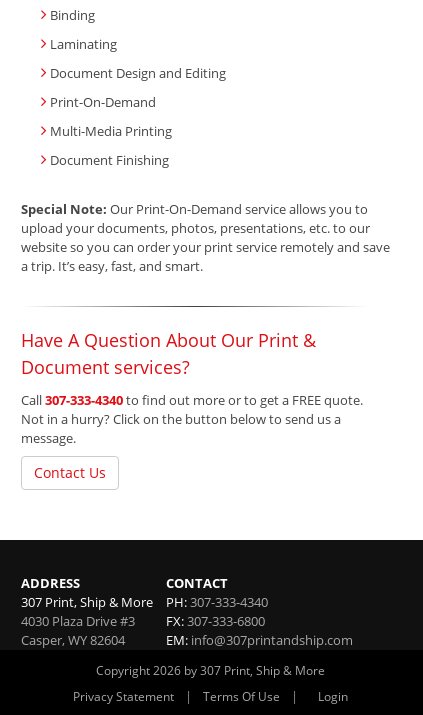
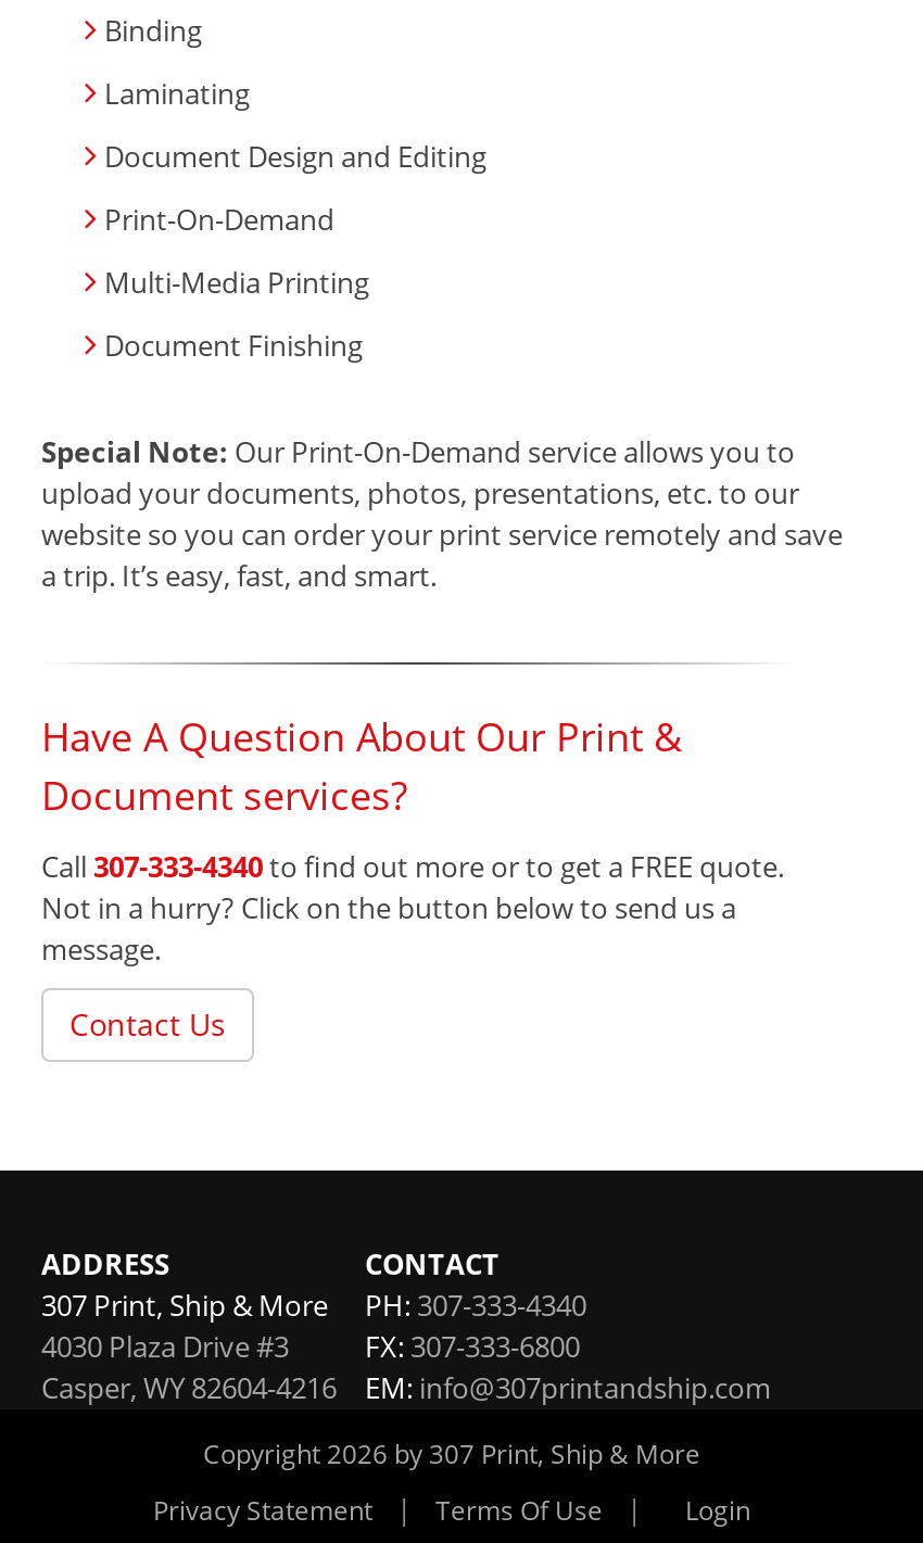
- Casper, WY 82604
+ Casper, WY 82604-4216
